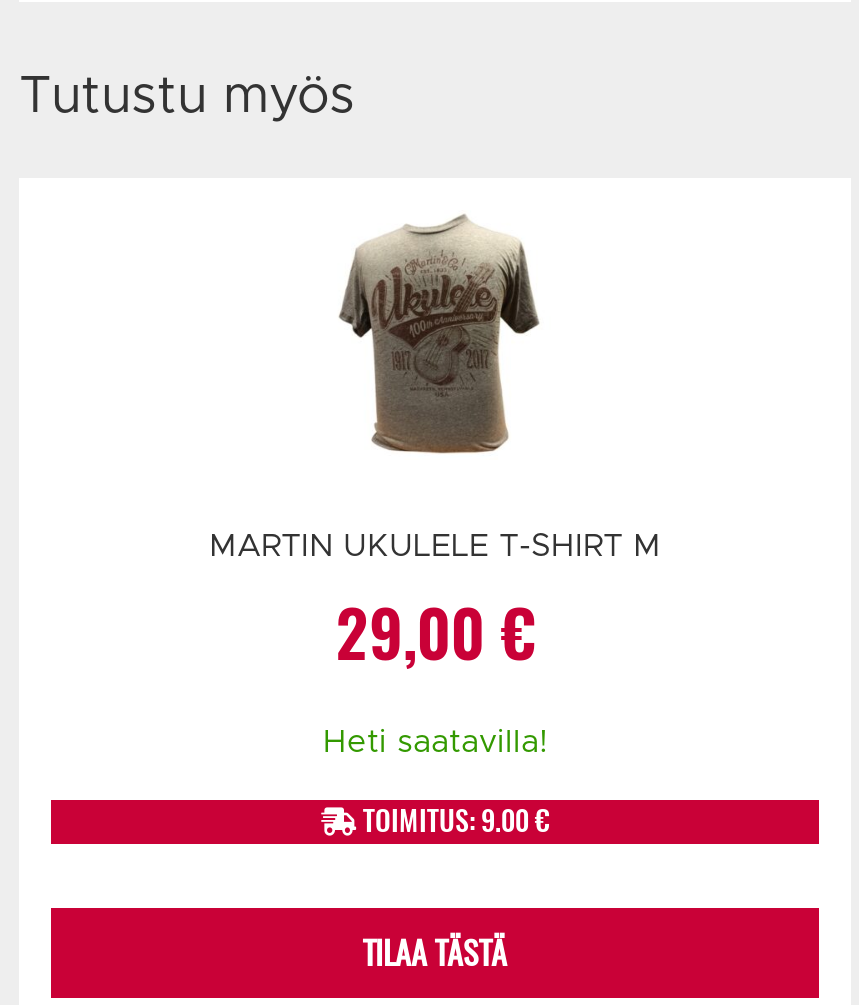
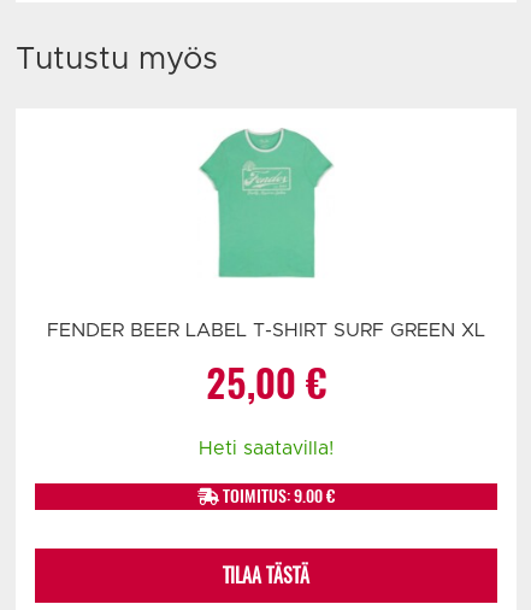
- [image]
- MARTIN UKULELE T-SHIRT M
- 29,00 €
+ [image]
+ FENDER BEER LABEL T-SHIRT SURF GREEN XL
+ 25,00 €
